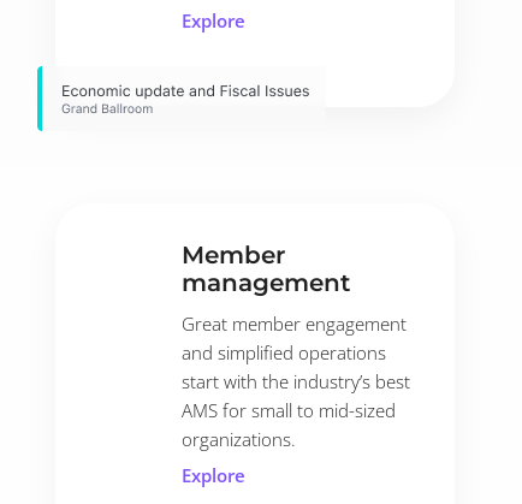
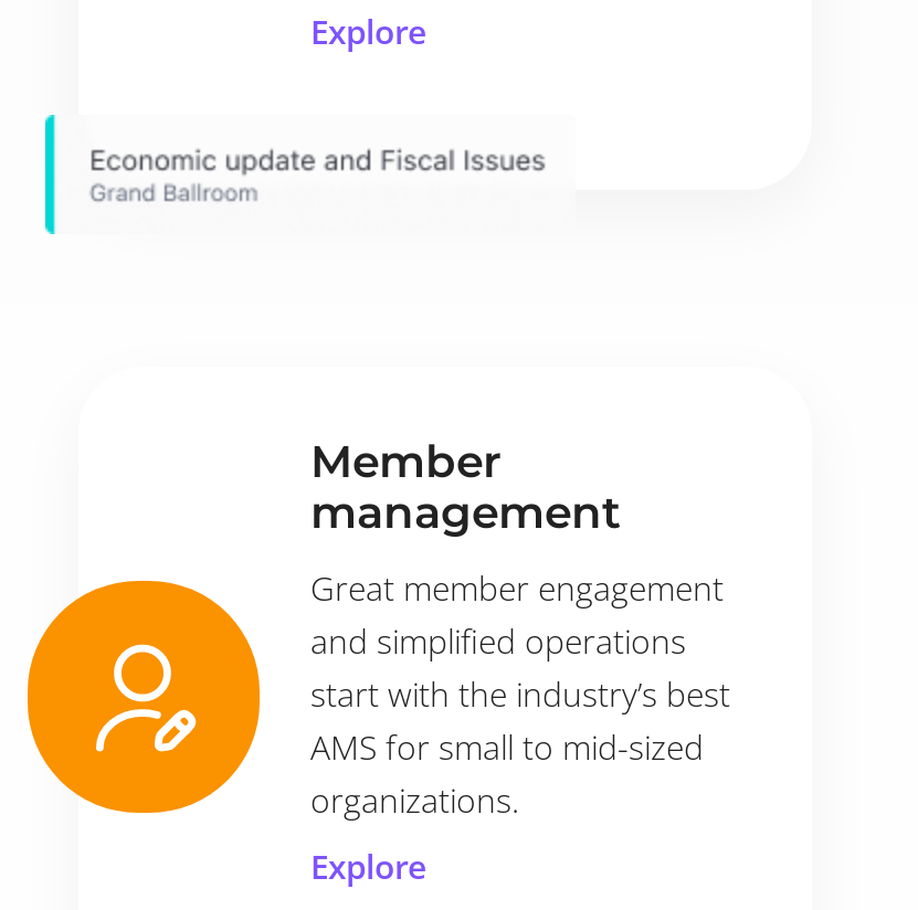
+ [image]
